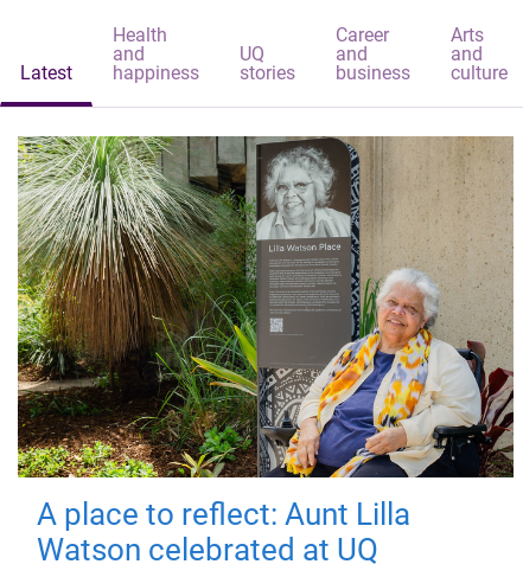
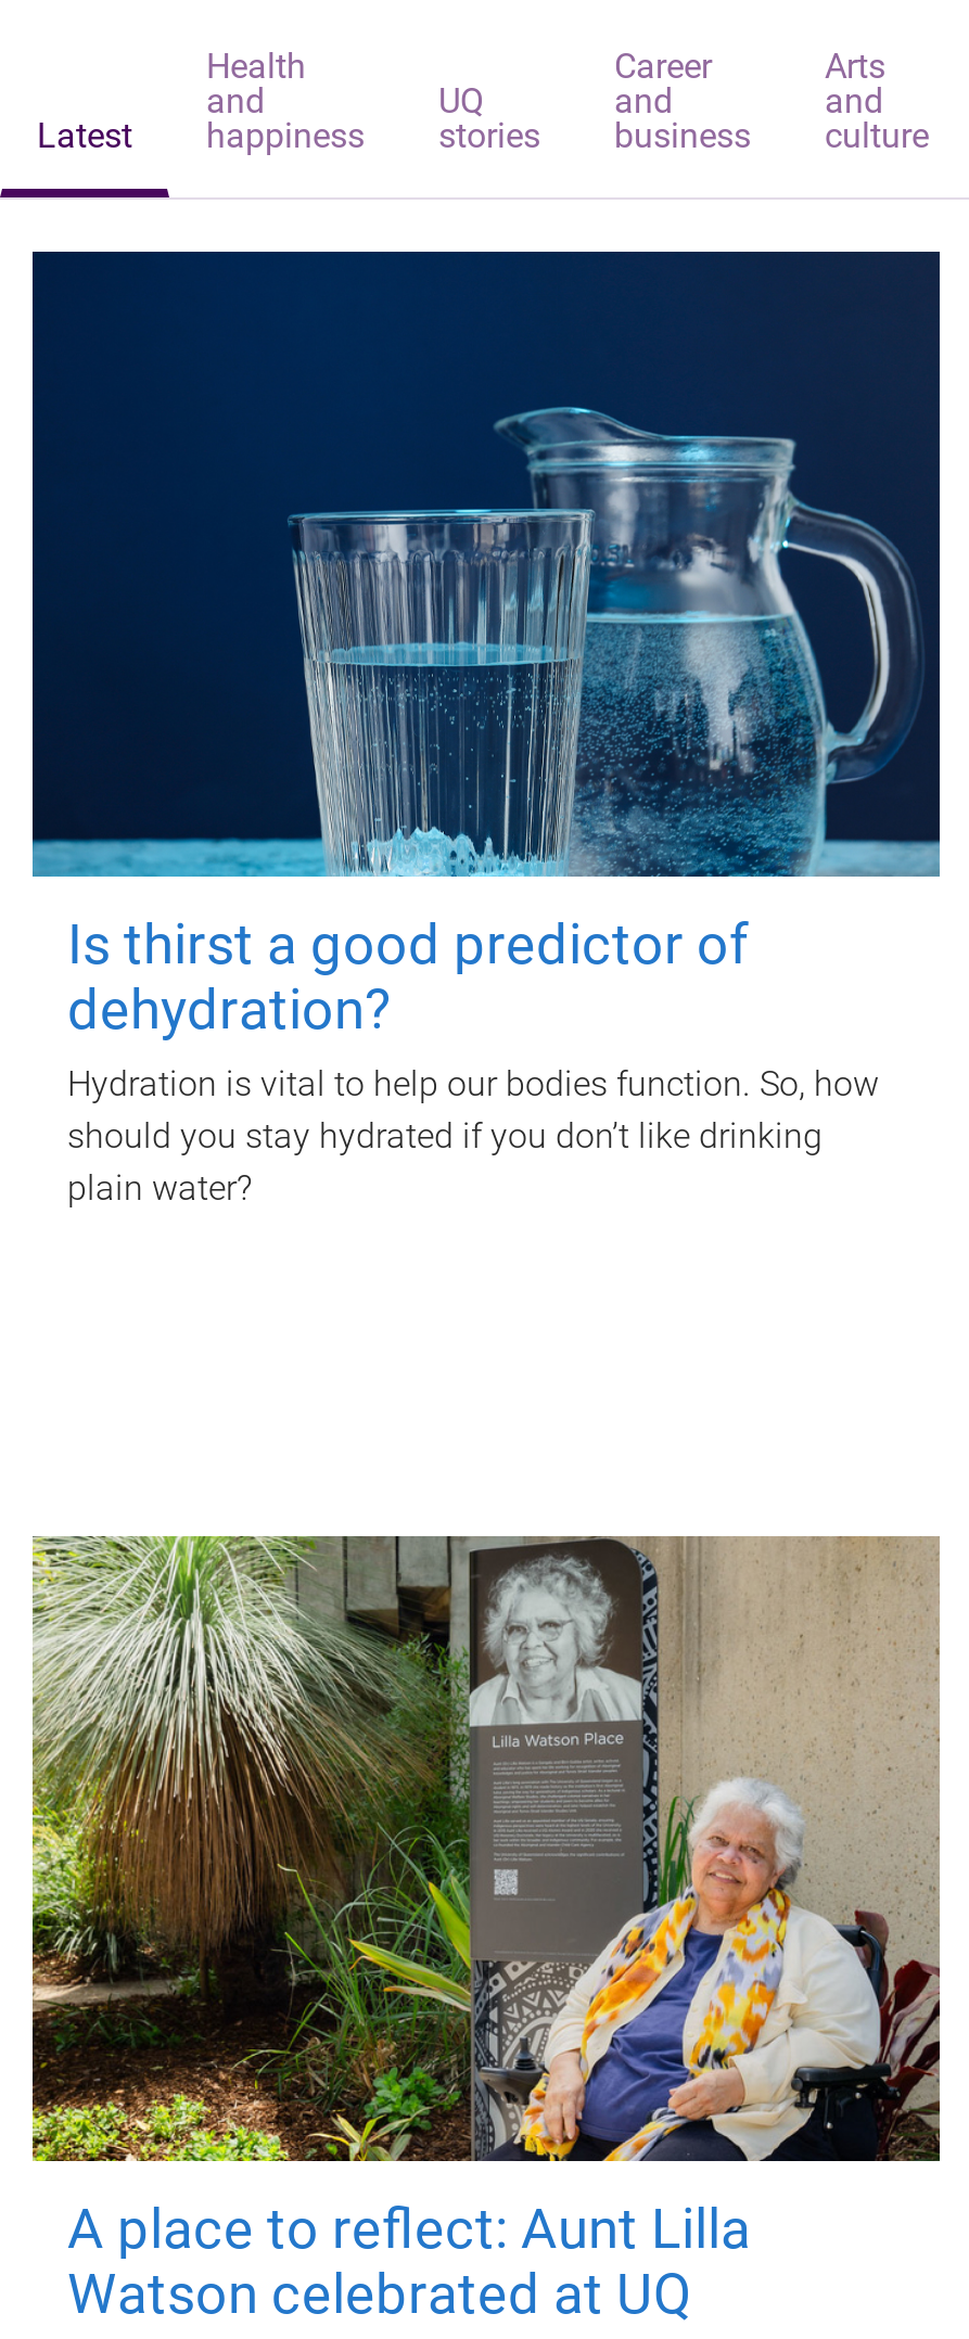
+ [image]
+ Is thirst a good predictor of
+ dehydration?
+ Hydration is vital to help our bodies function. So, how
+ should you stay hydrated if you don’t like drinking
+ plain water?
